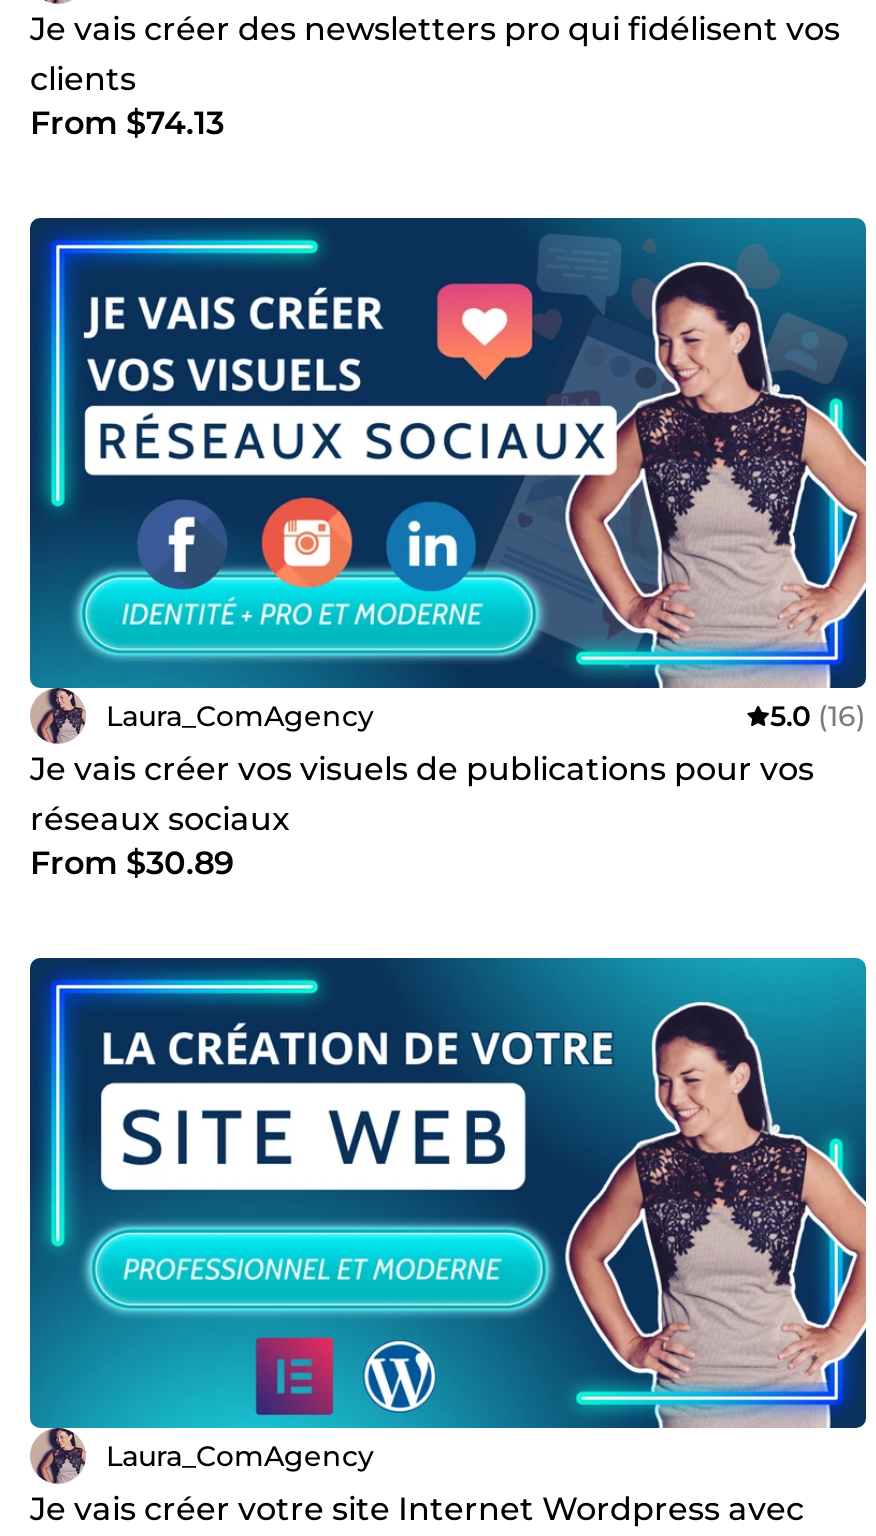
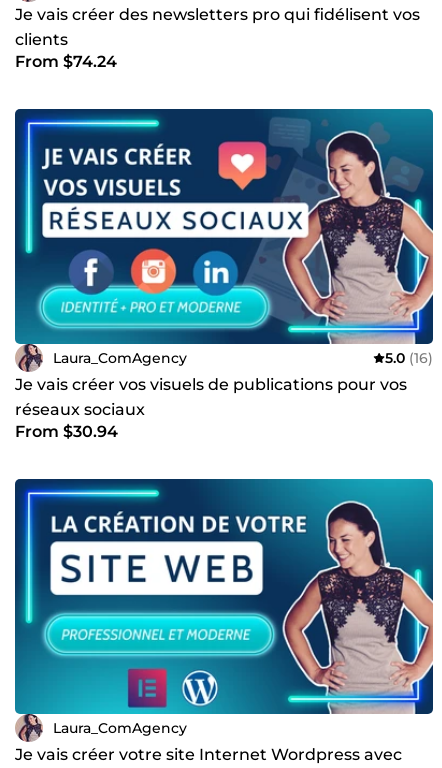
- From $74.13
+ From $74.24

- From $30.89
+ From $30.94
